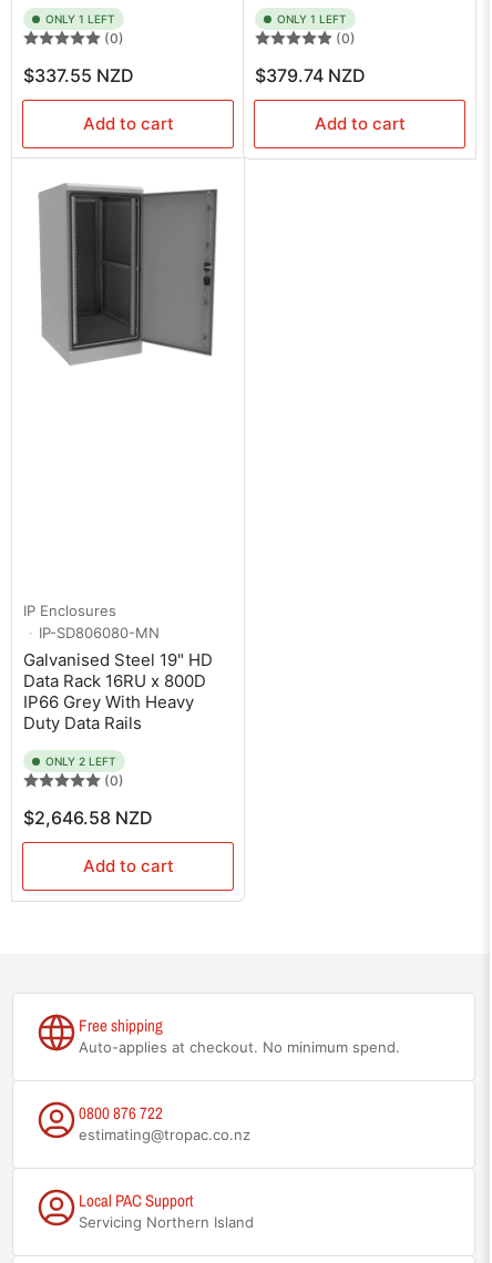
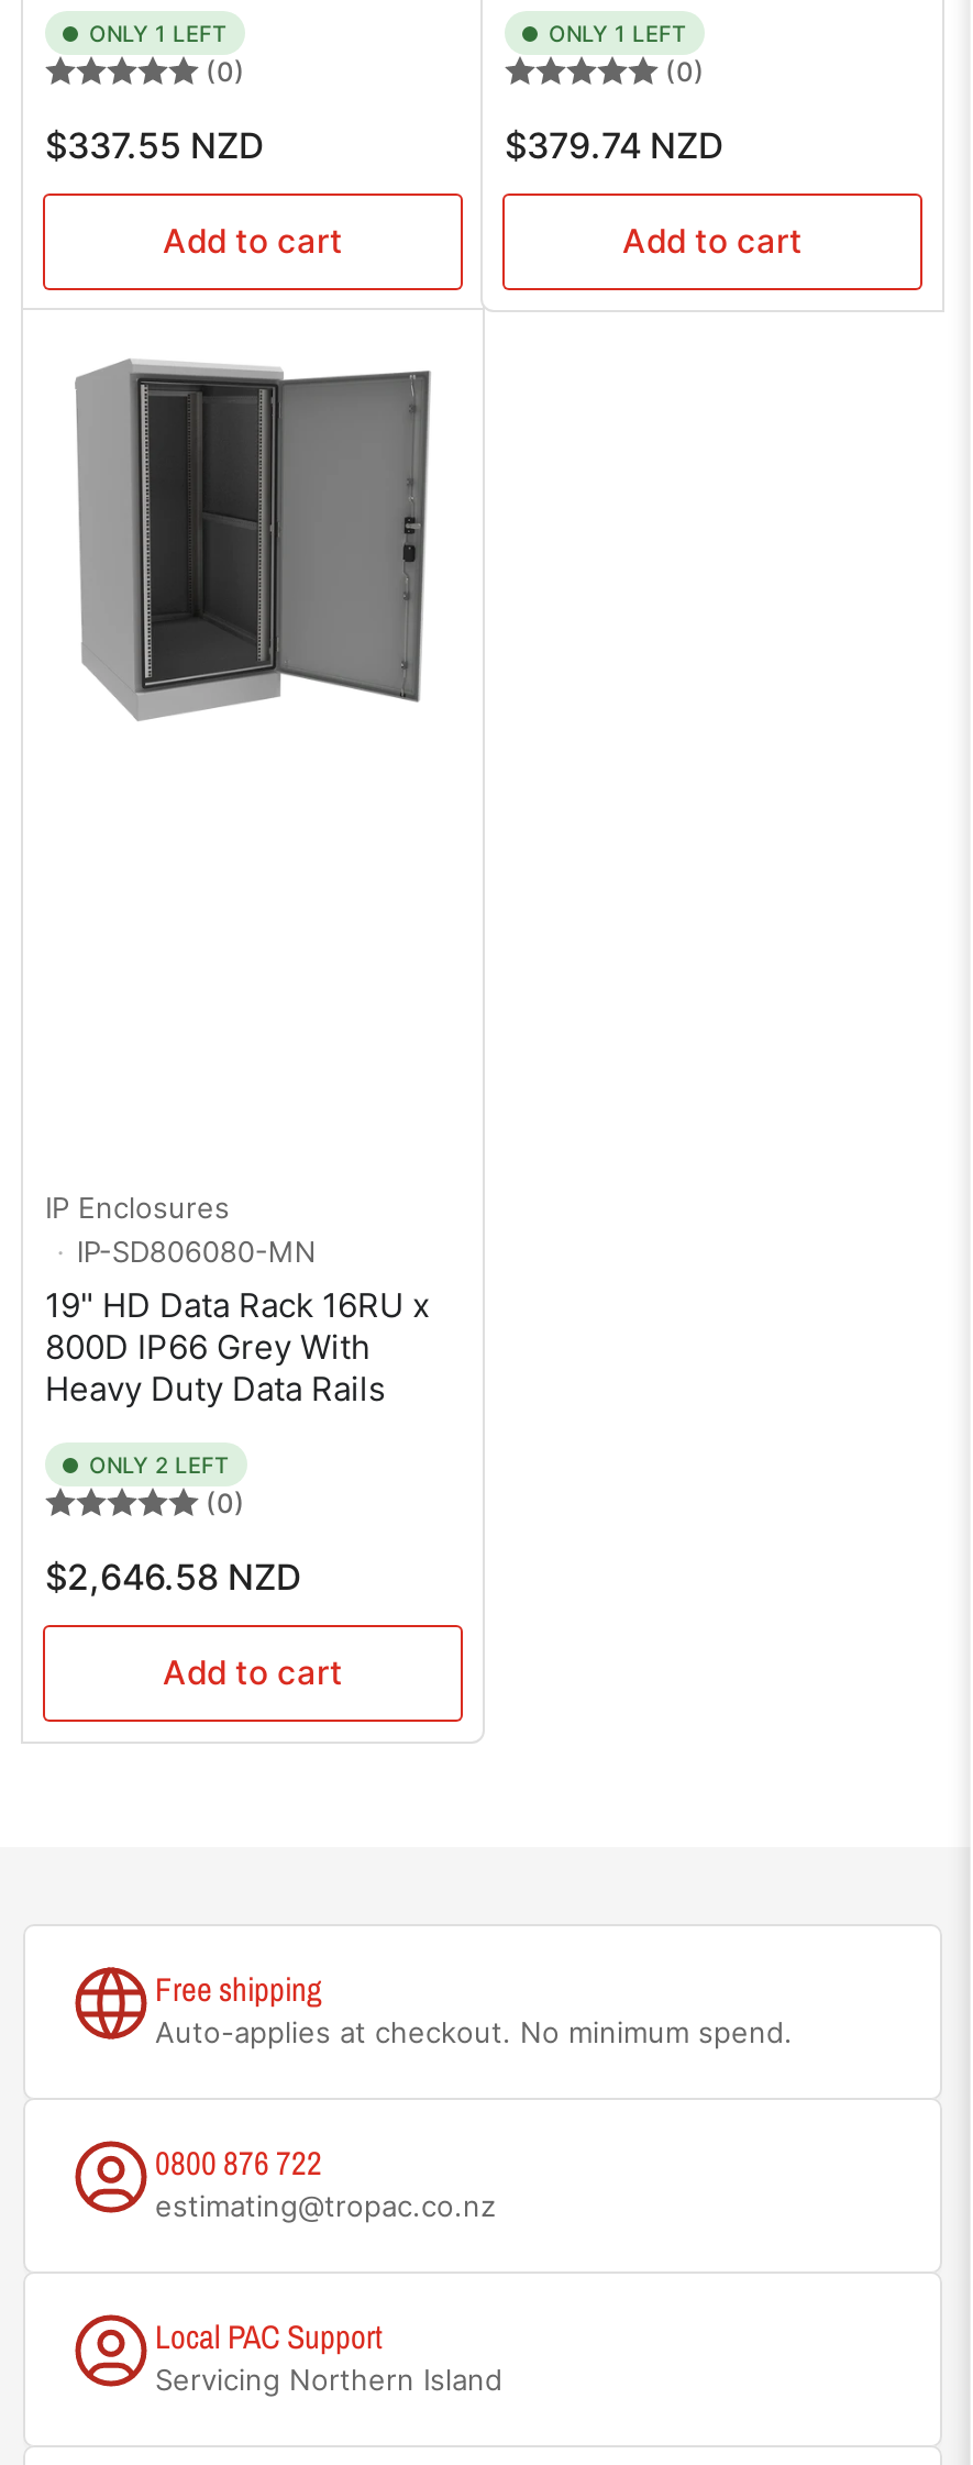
- Galvanised Steel 19" HD
- Data Rack 16RU x 800D
- IP66 Grey With Heavy
- Duty Data Rails
+ 19" HD Data Rack 16RU x
+ 800D IP66 Grey With
+ Heavy Duty Data Rails
